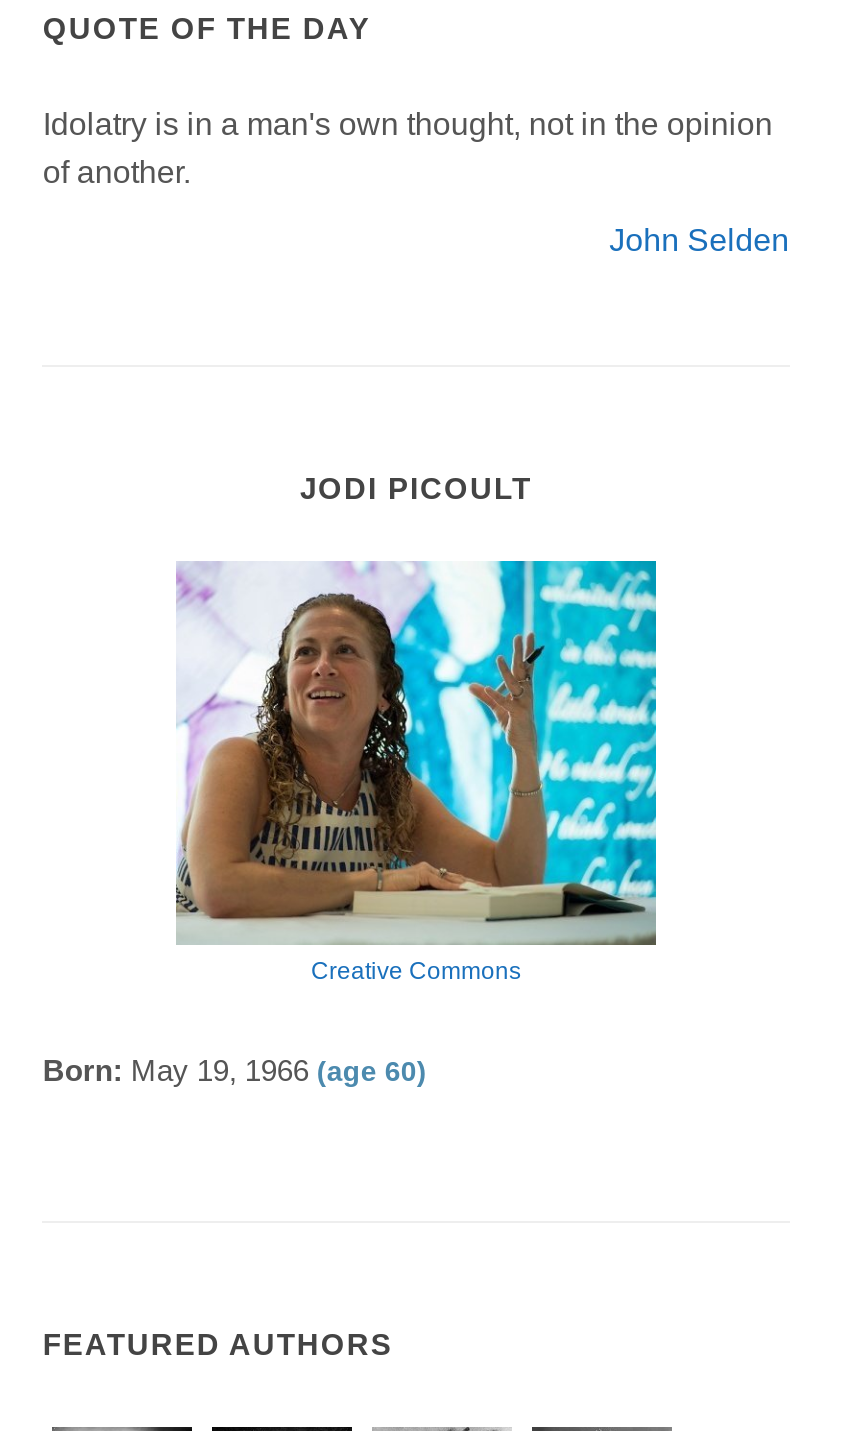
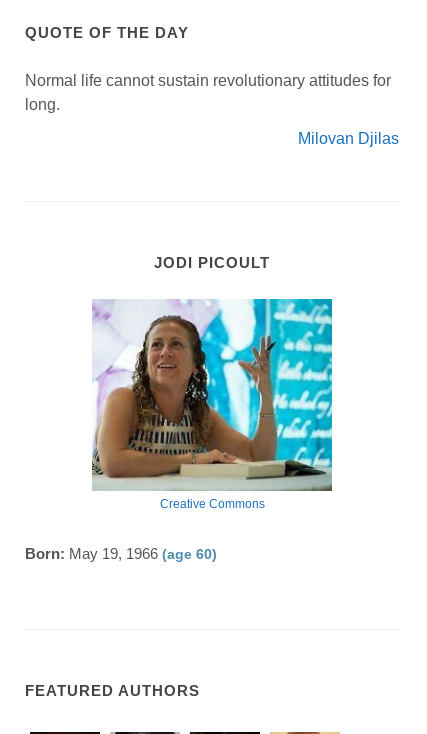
- Idolatry is in a man's own thought, not in the opinion
- of another.
+ Normal life cannot sustain revolutionary attitudes for
+ long.

- John Selden
+ Milovan Djilas
